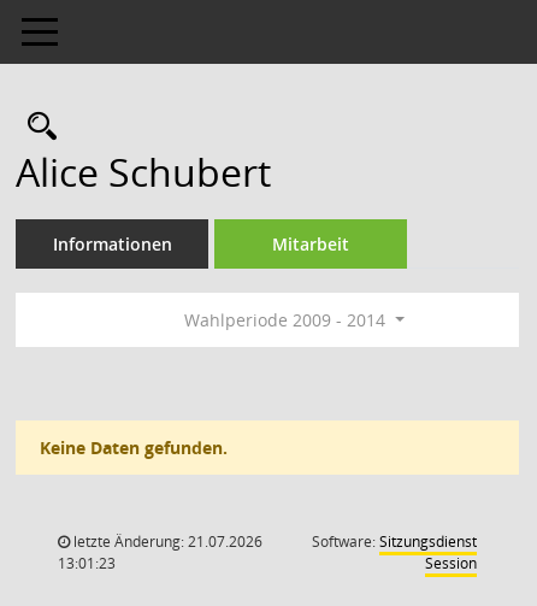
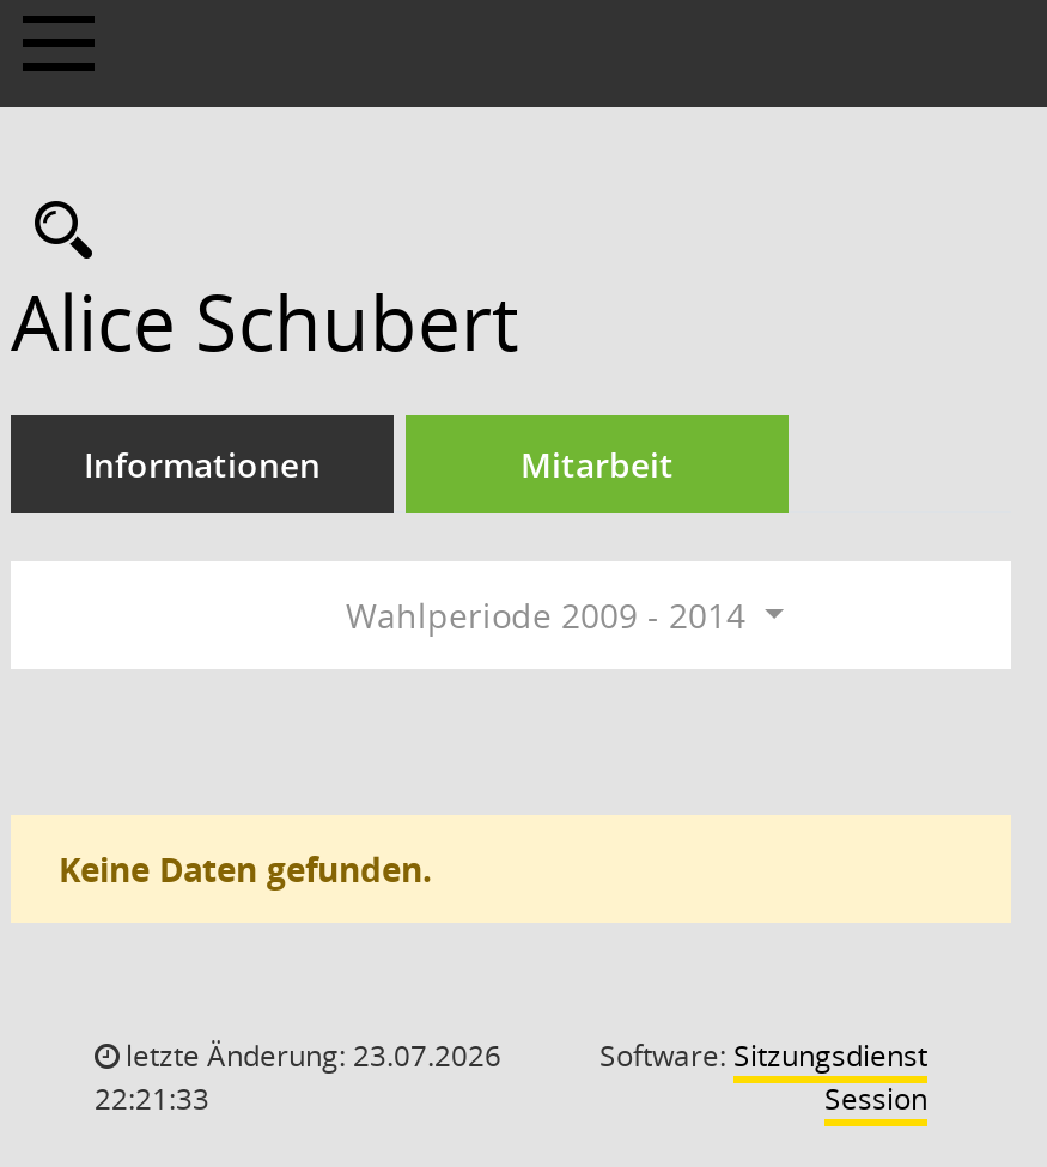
- letzte Änderung: 21.07.2026
+ letzte Änderung: 23.07.2026

- 13:01:23
+ 22:21:33
